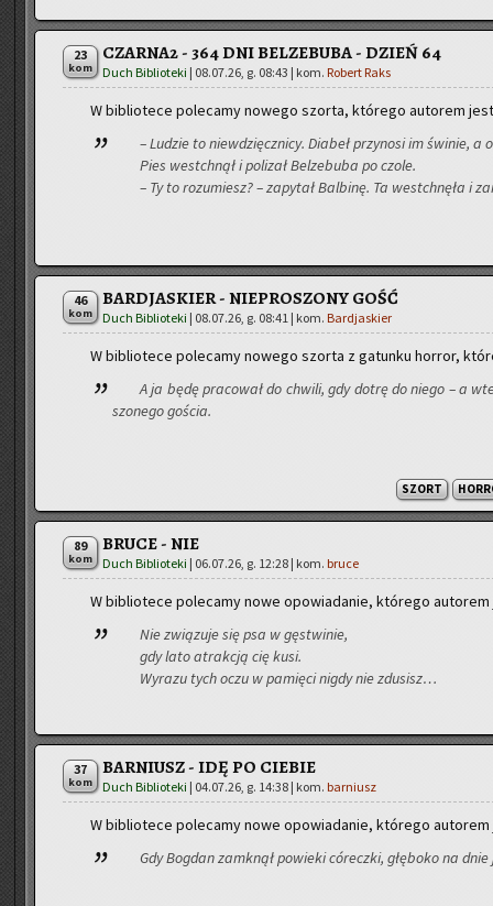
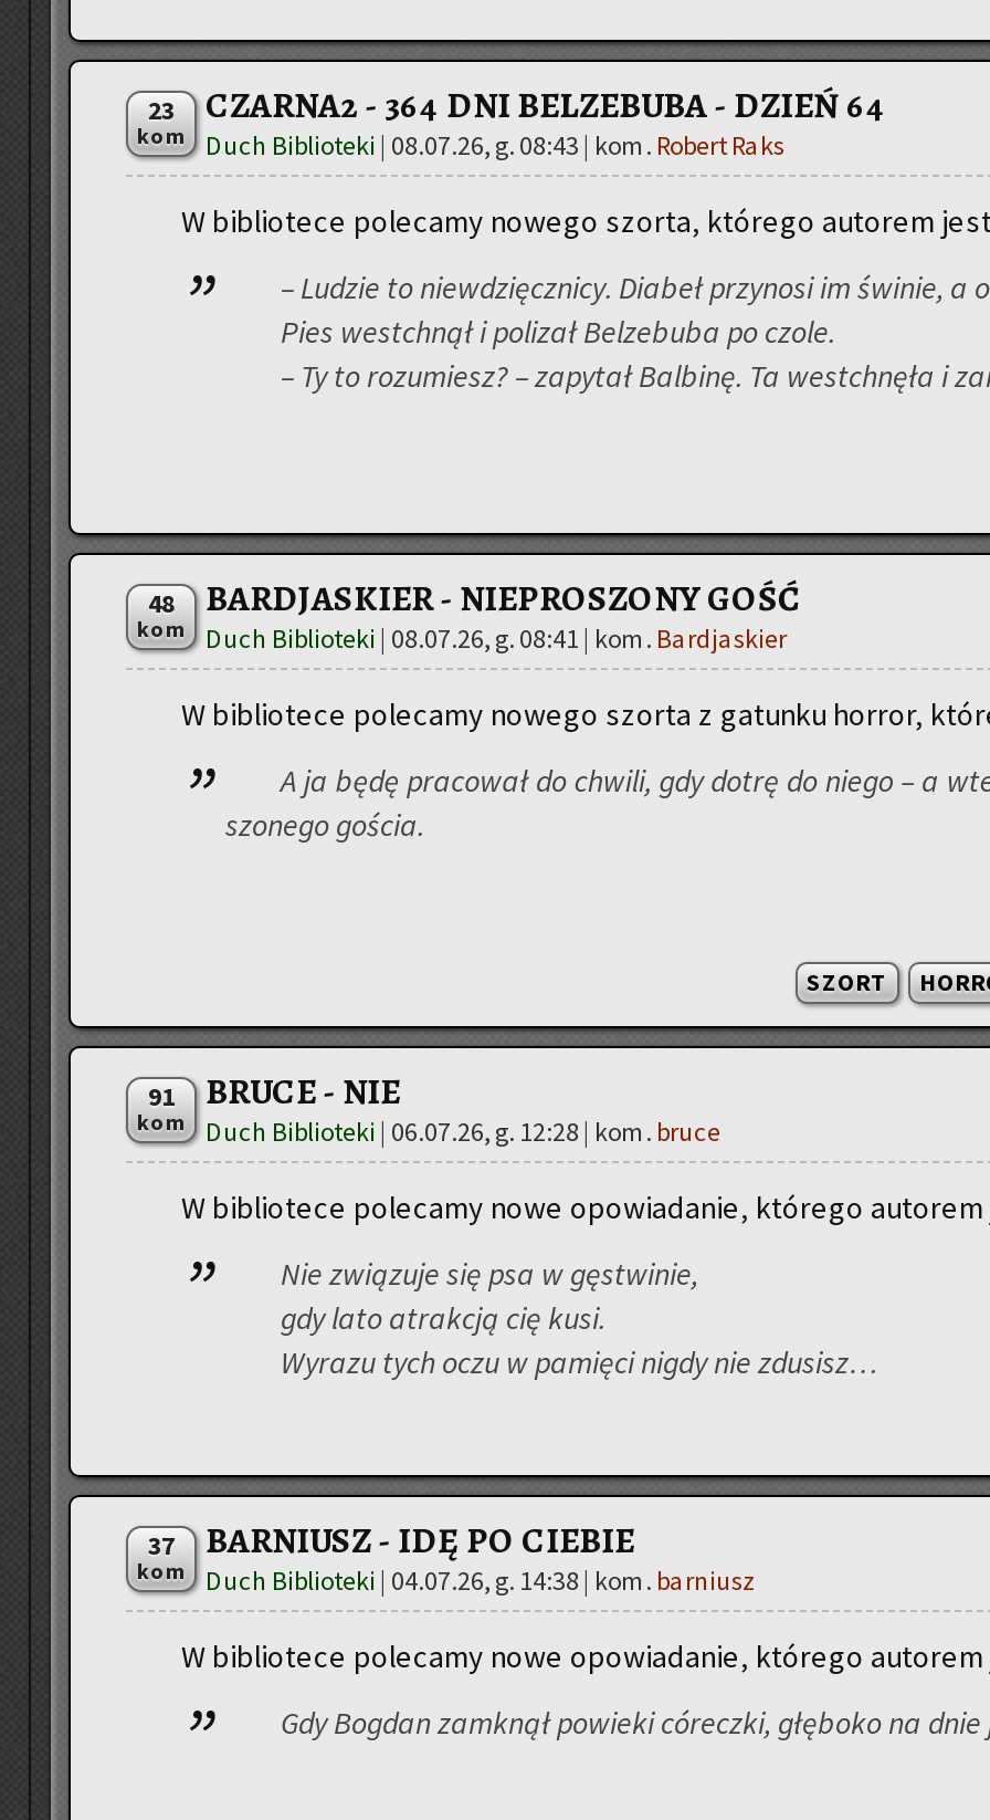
- 46 BARDJASKIER - NIEPROSZONY GOŚĆ
+ 48 BARDJASKIER - NIEPROSZONY GOŚĆ

- 89 BRUCE - NIE
+ 91 BRUCE - NIE
